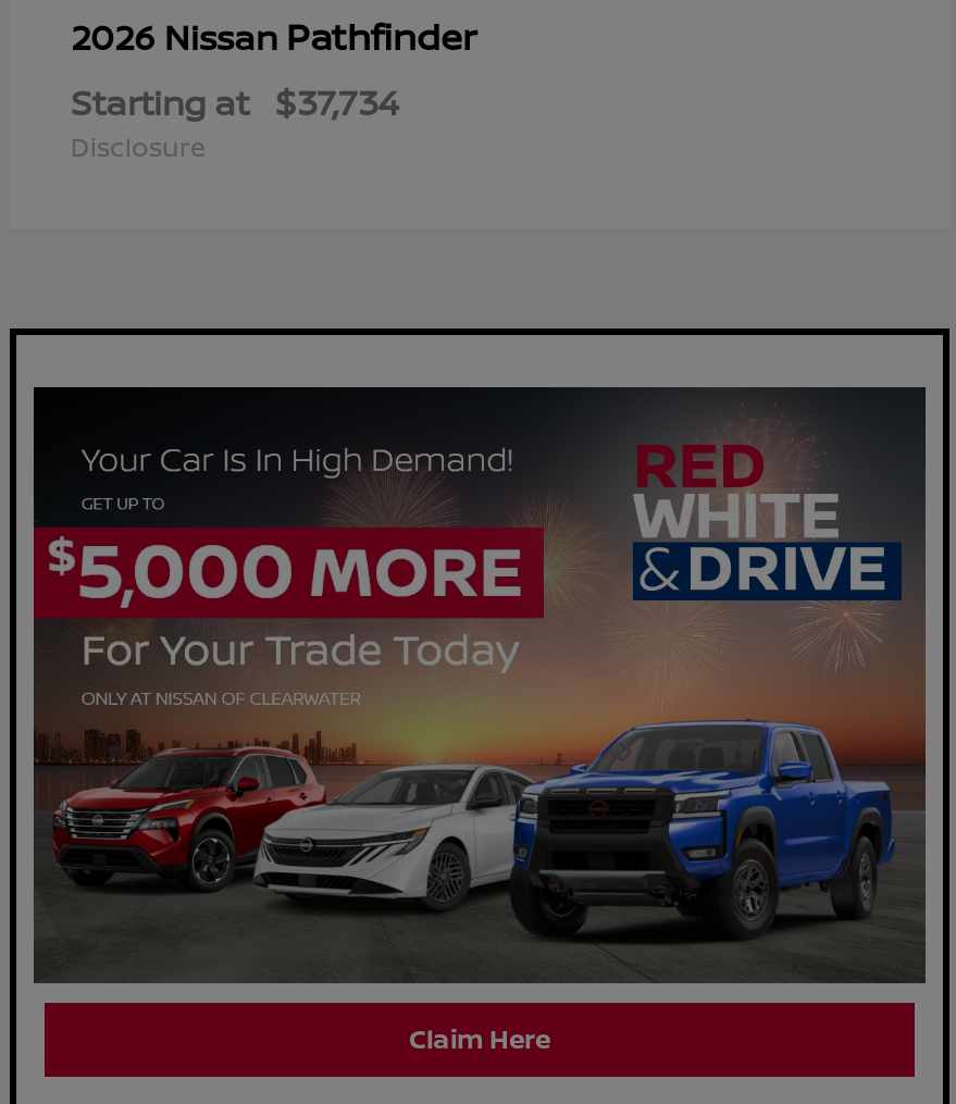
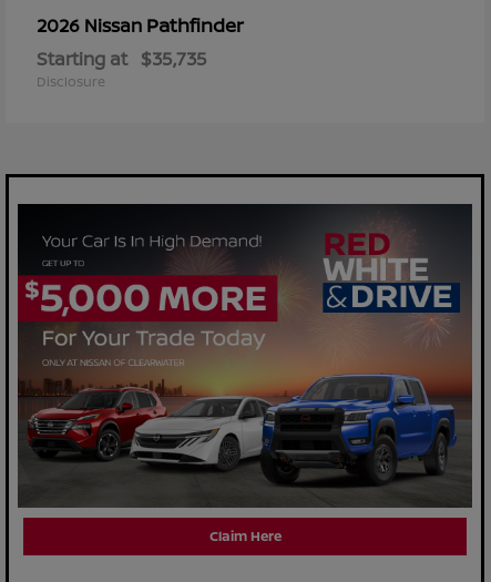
- Starting at $37,734
+ Starting at $35,735
